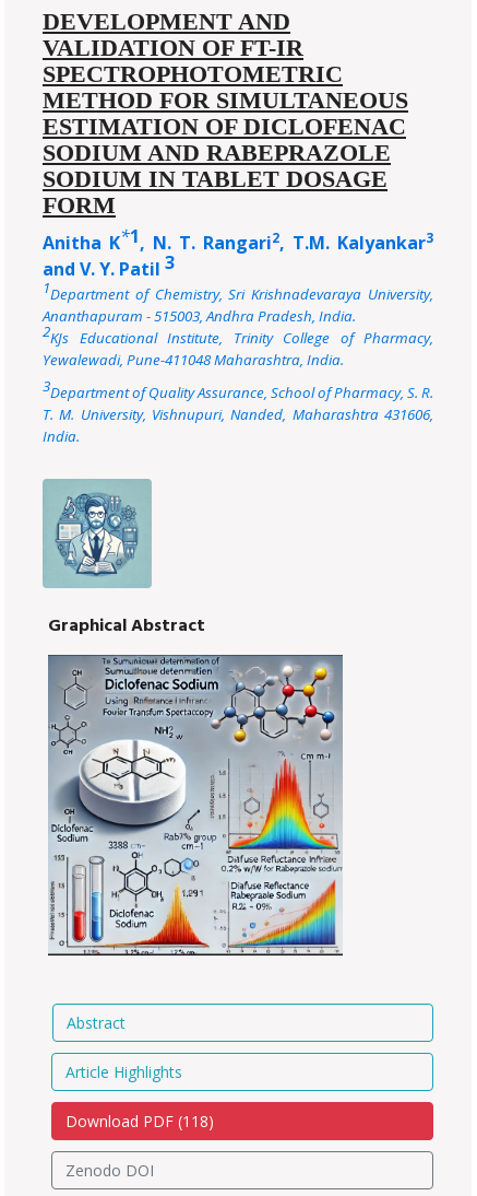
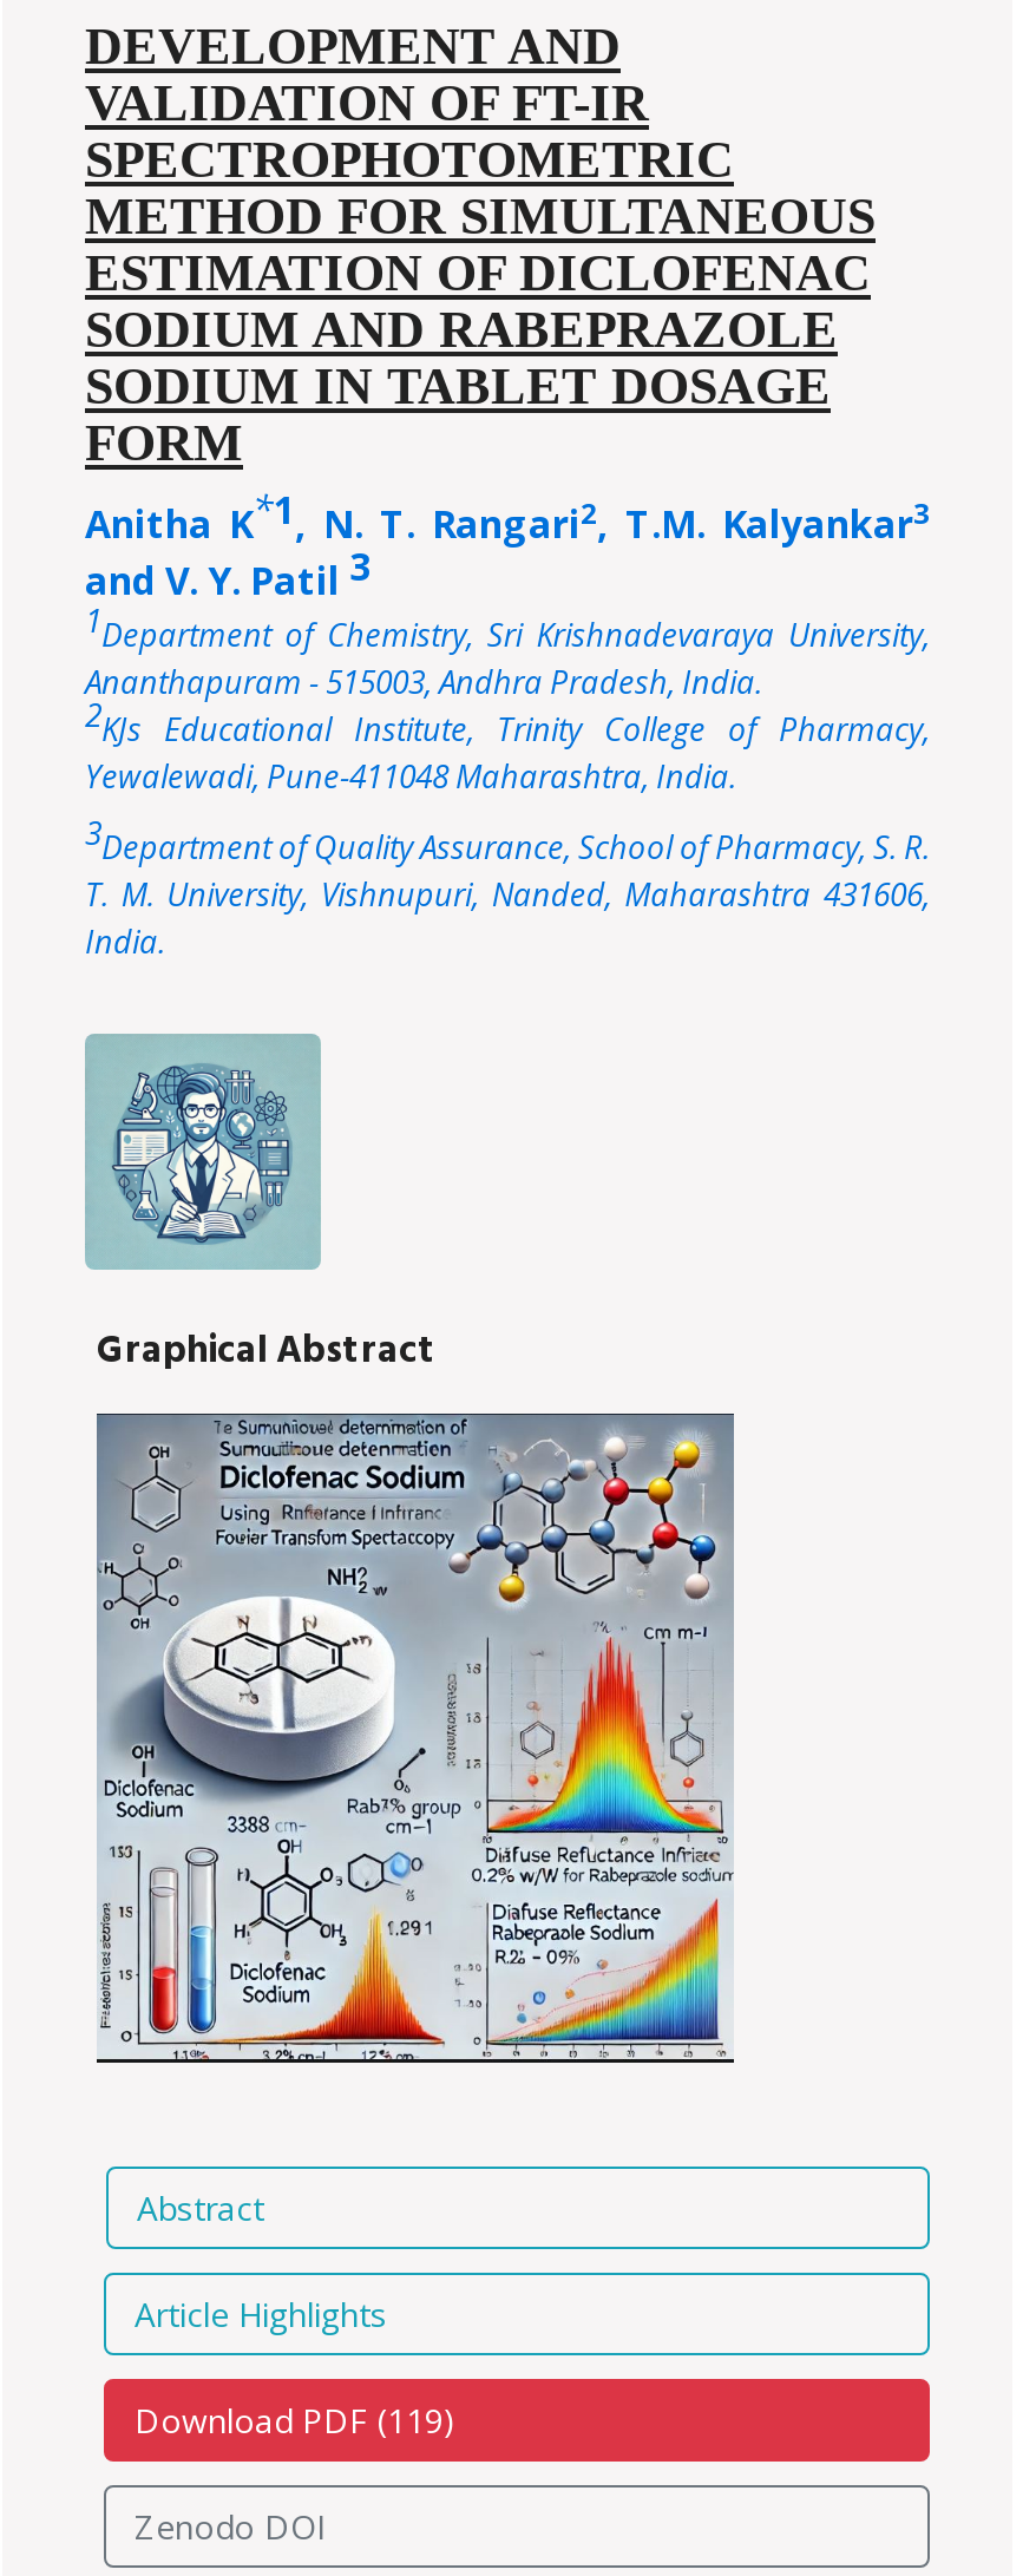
- Download PDF (118)
+ Download PDF (119)
